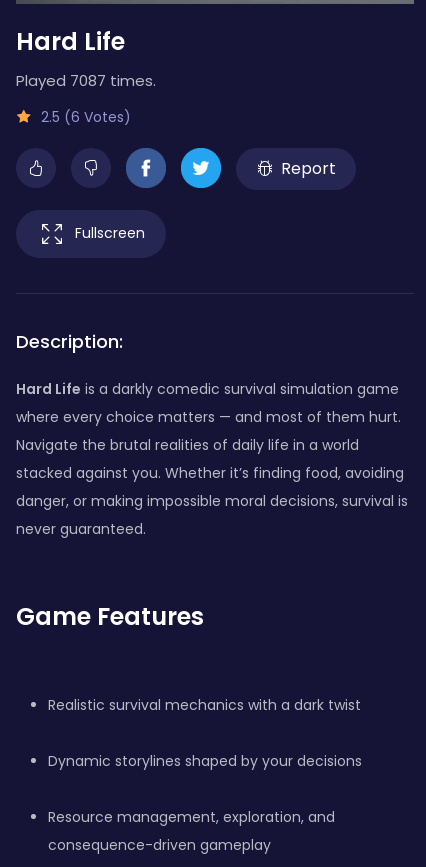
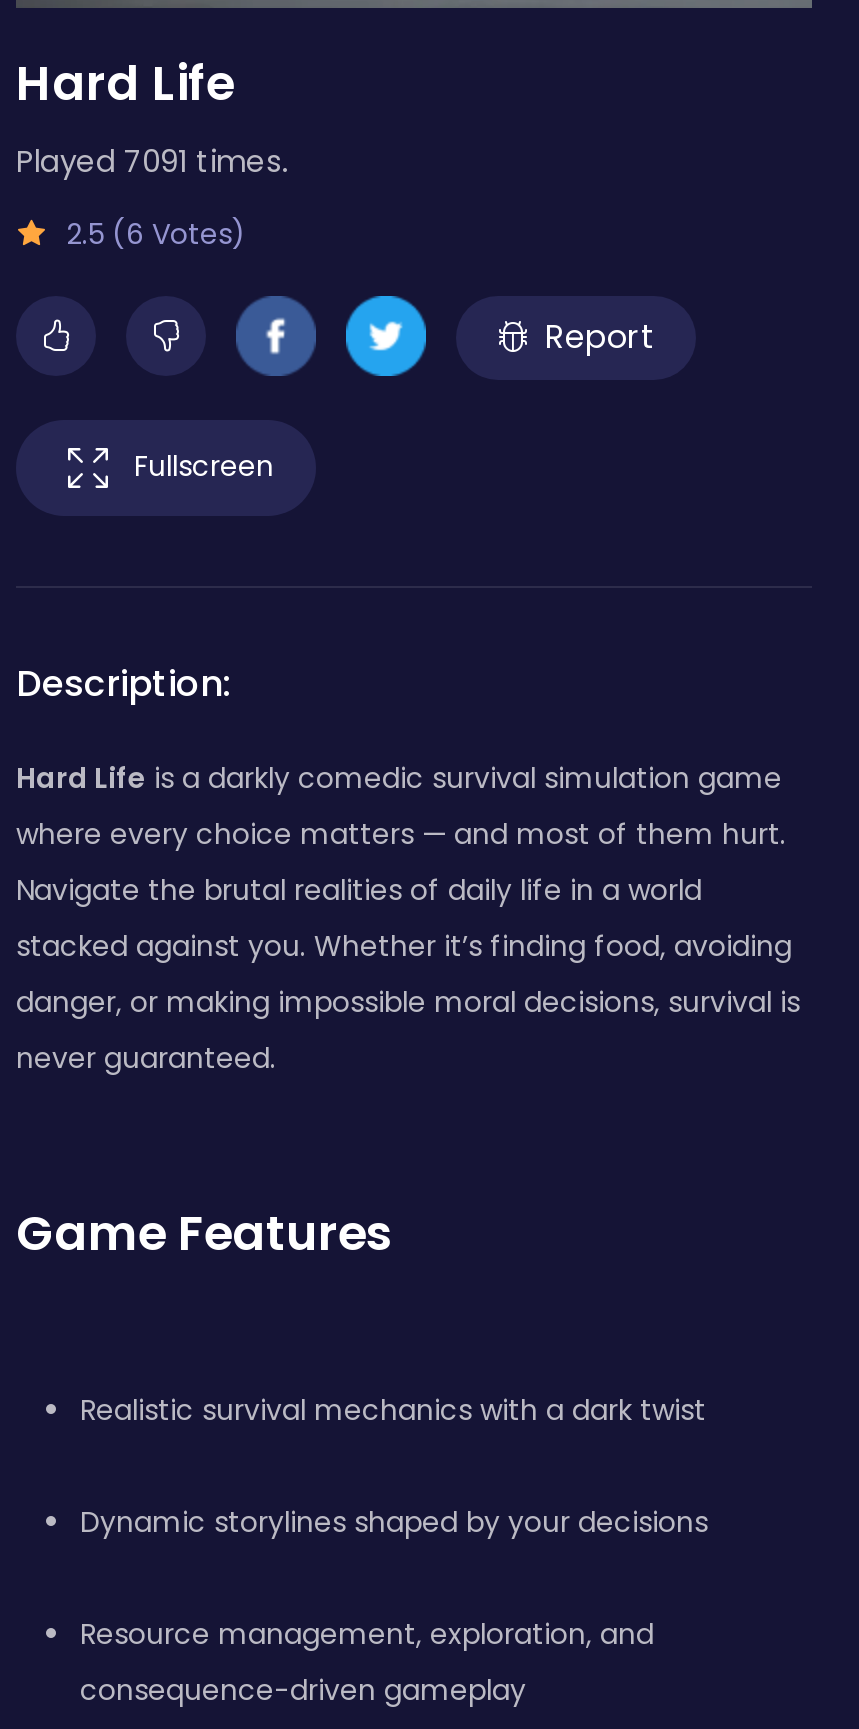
- Played 7087 times.
+ Played 7091 times.
